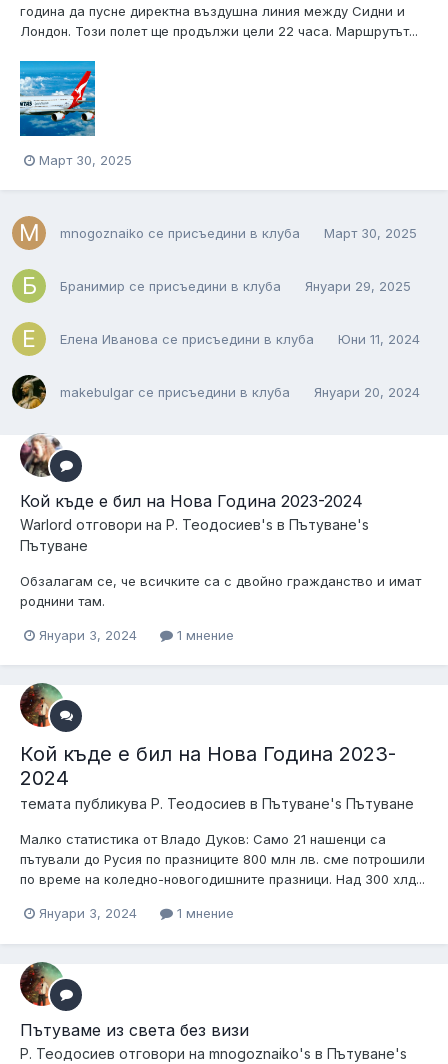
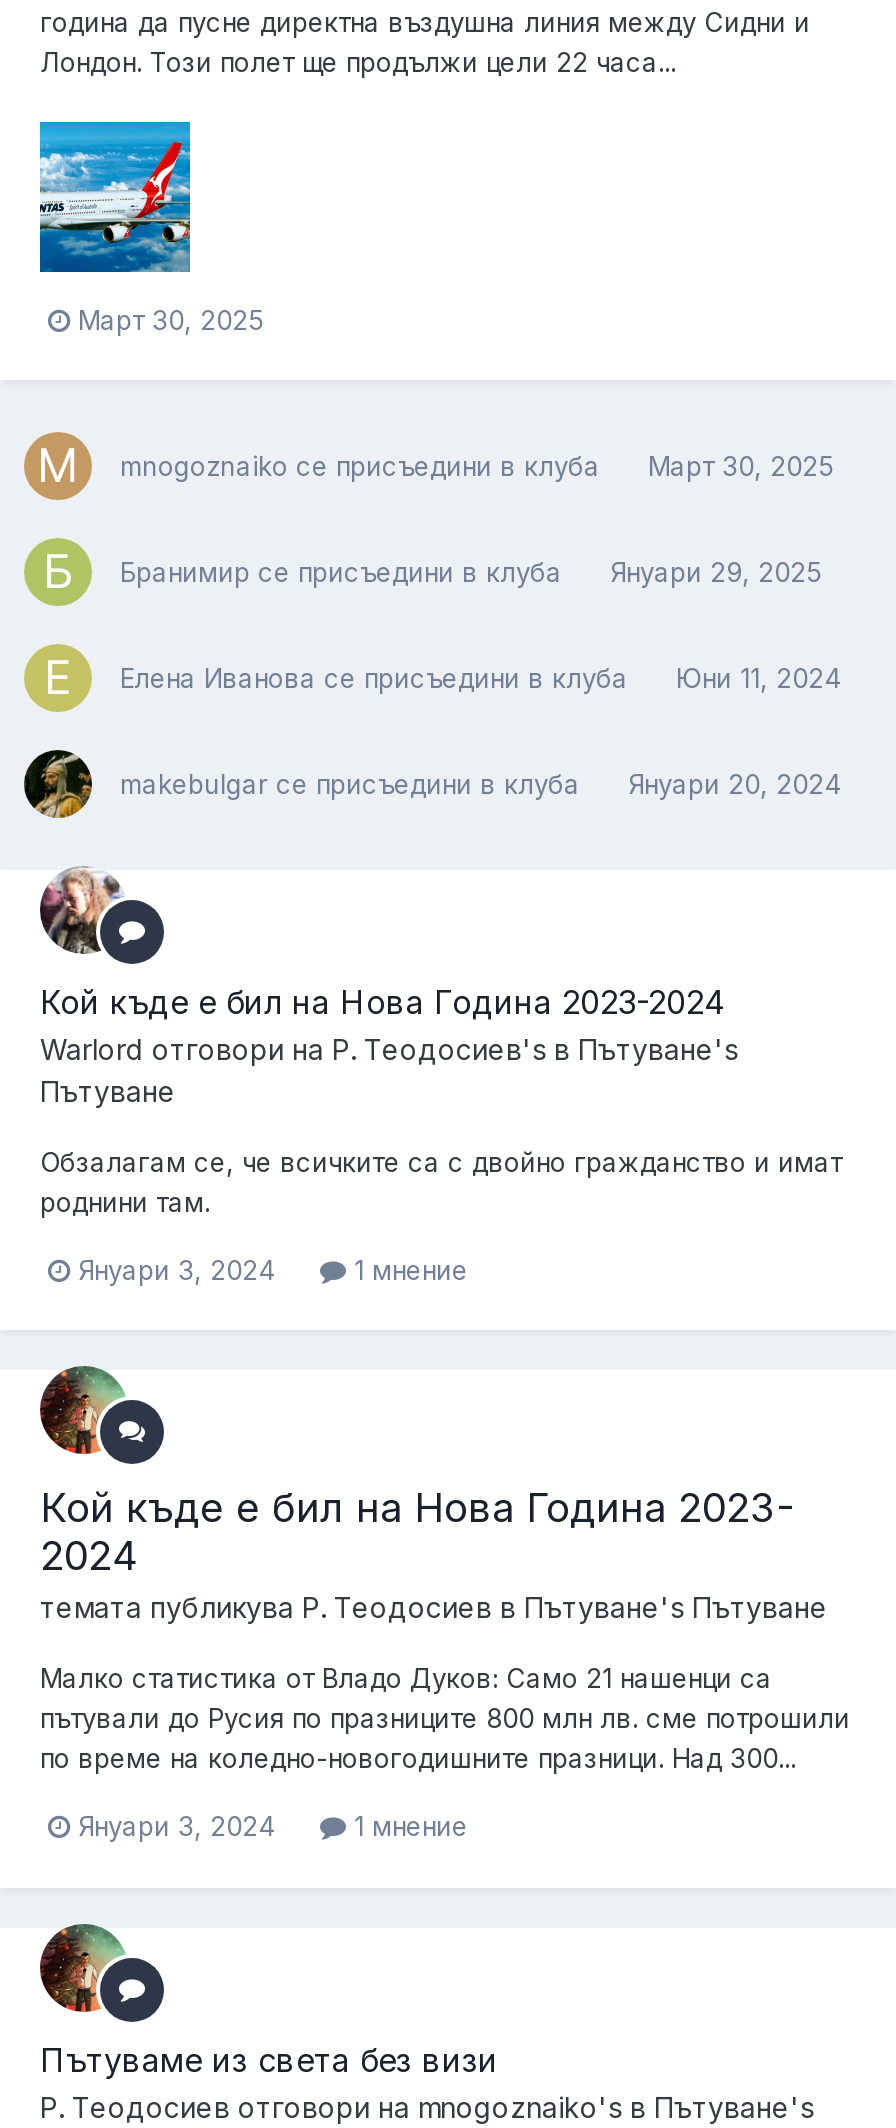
- Лондон. Този полет ще продължи цели 22 часа. Маршрутът...
+ Лондон. Този полет ще продължи цели 22 часа...

- по време на коледно-новогодишните празници. Над 300 хлд...
+ по време на коледно-новогодишните празници. Над 300...
